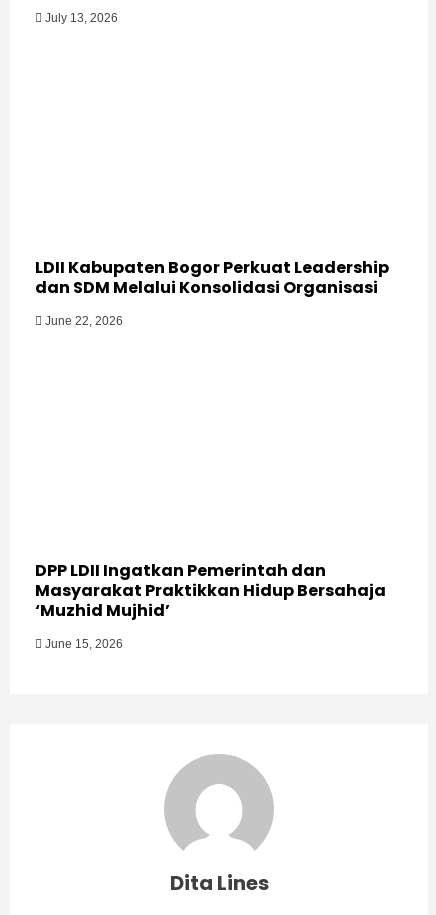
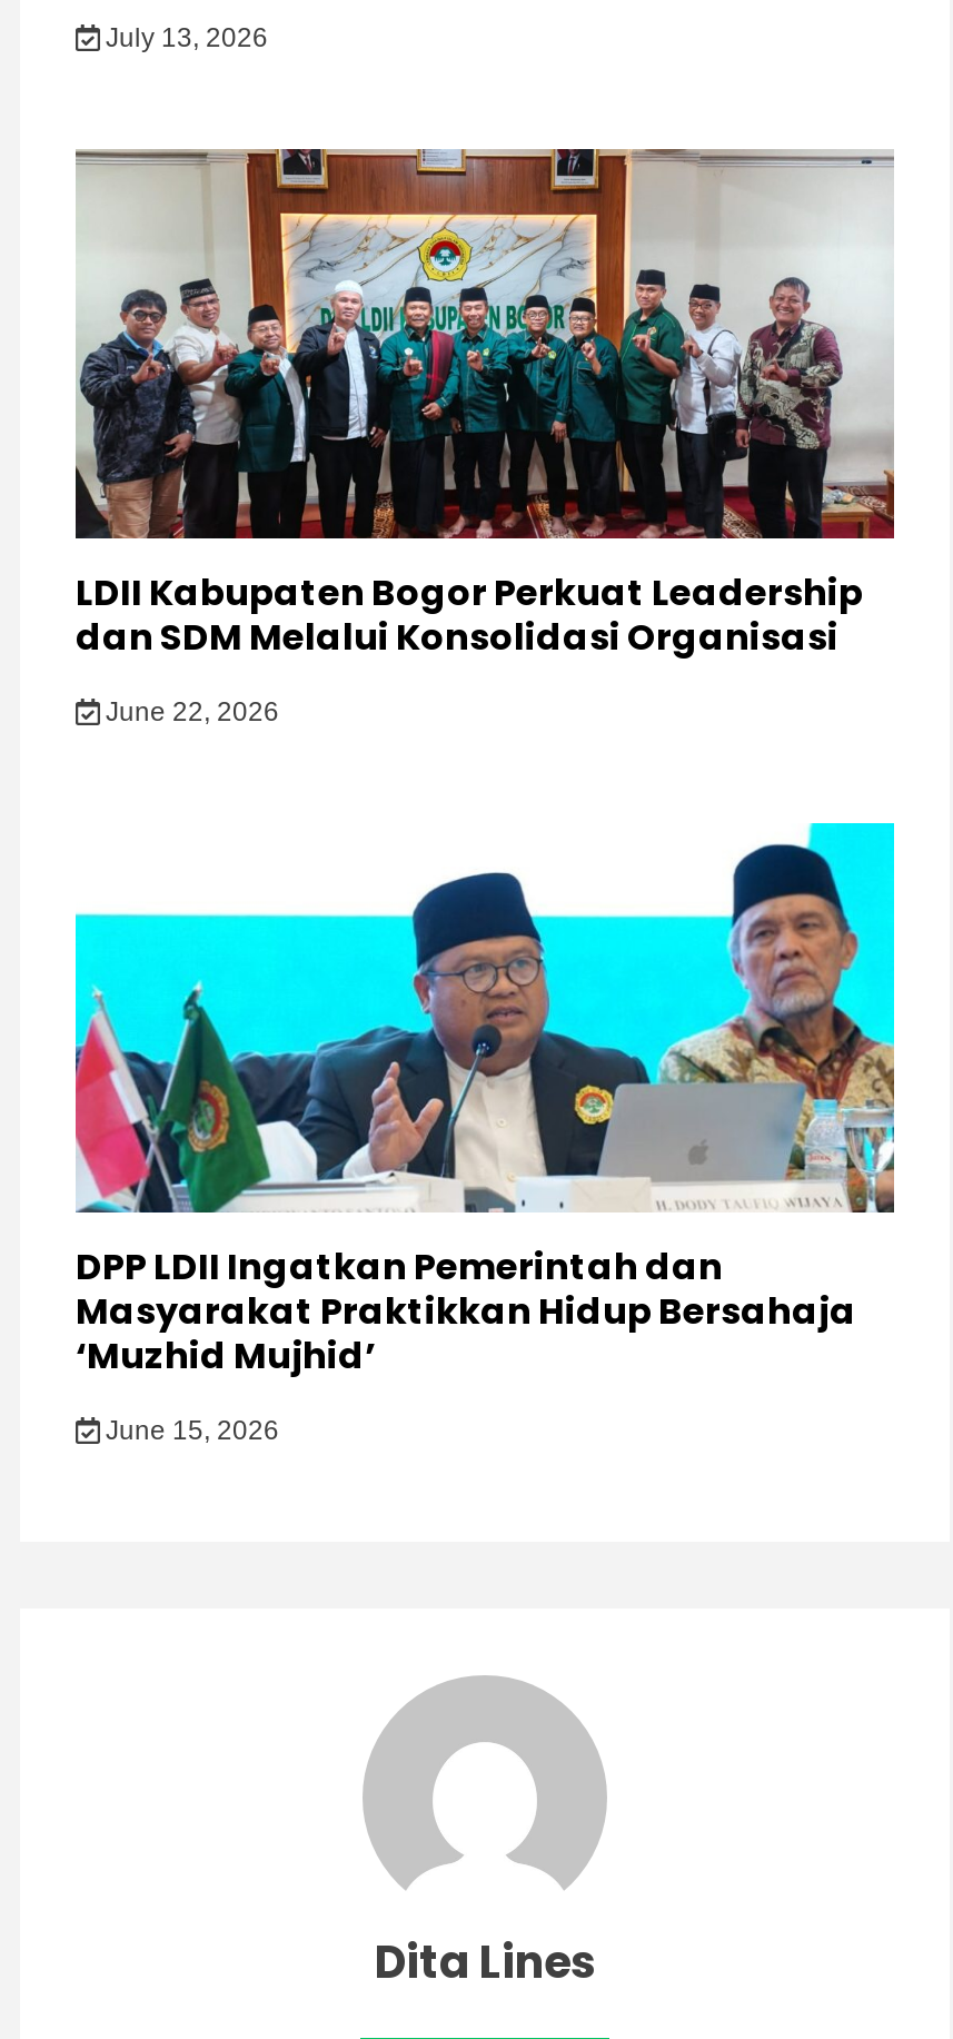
+ [image]

+ [image]
